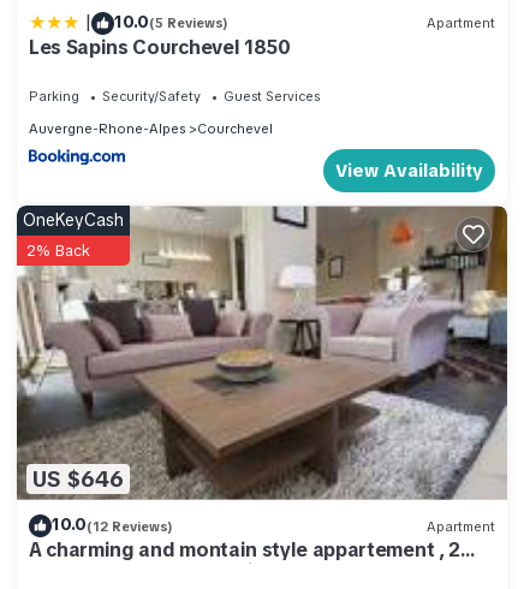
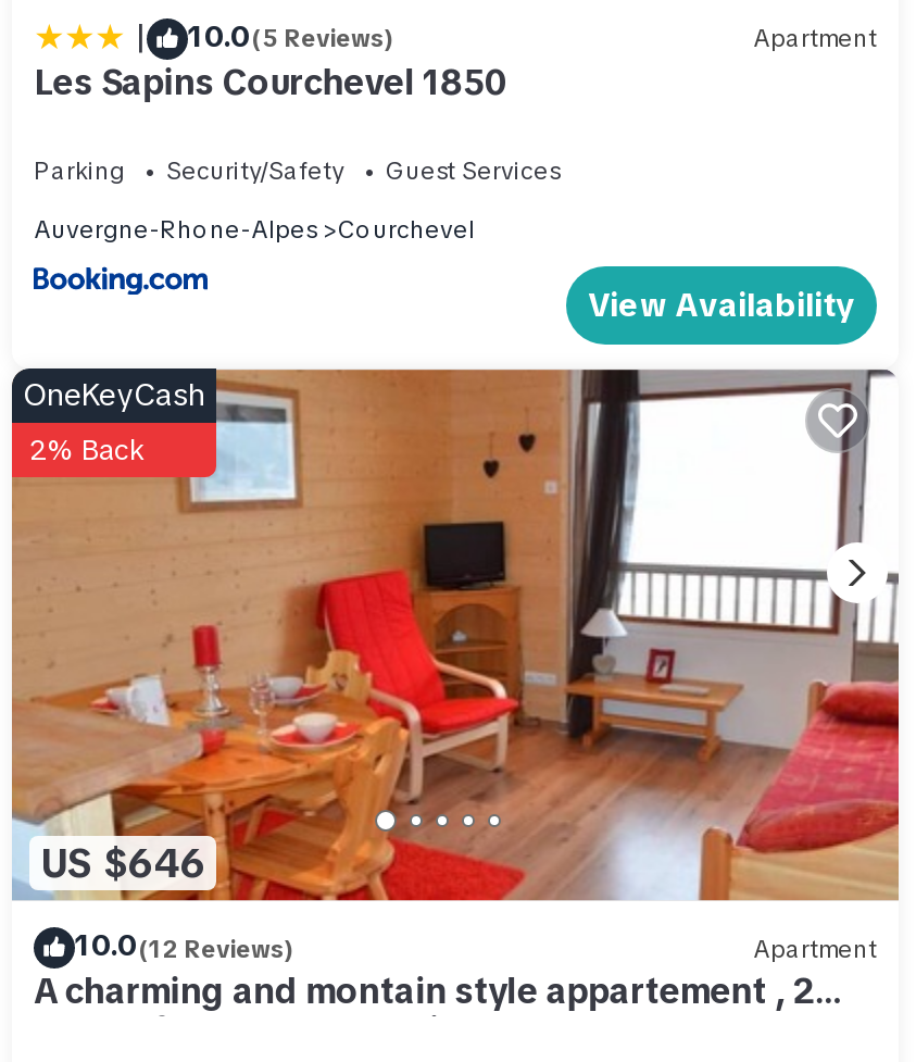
- [image]
+ [image]
